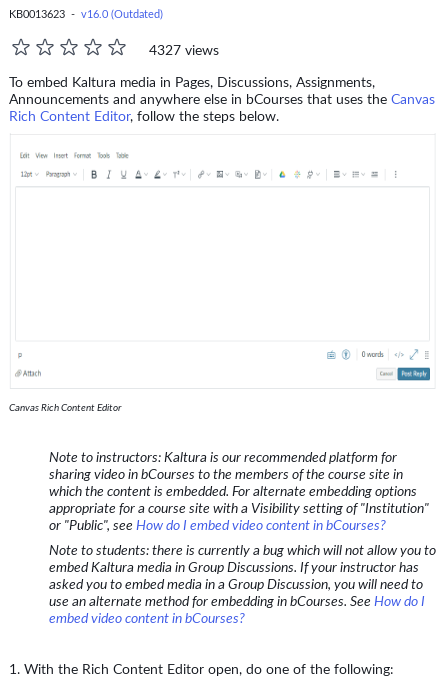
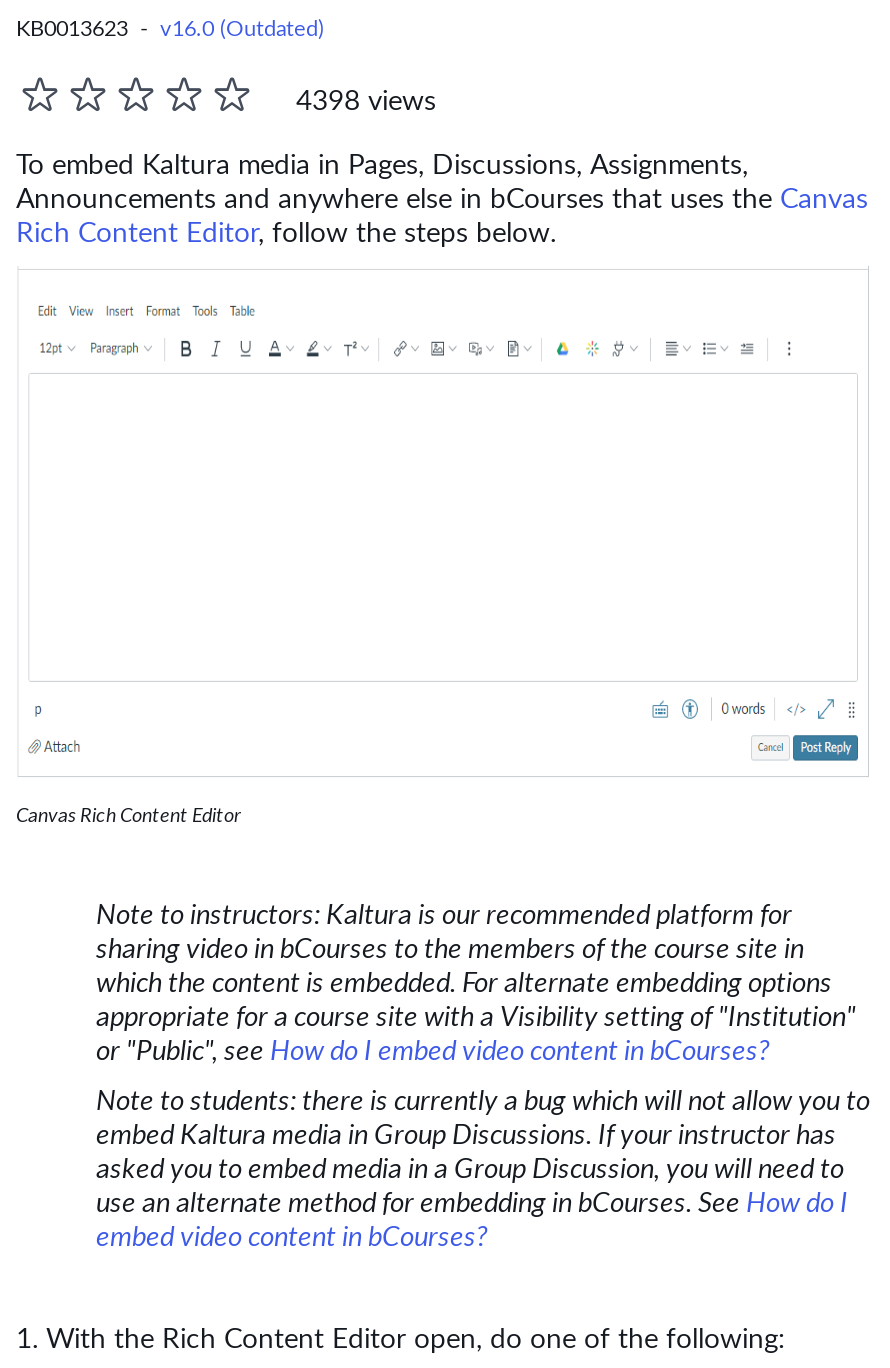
- 4327 views
+ 4398 views
